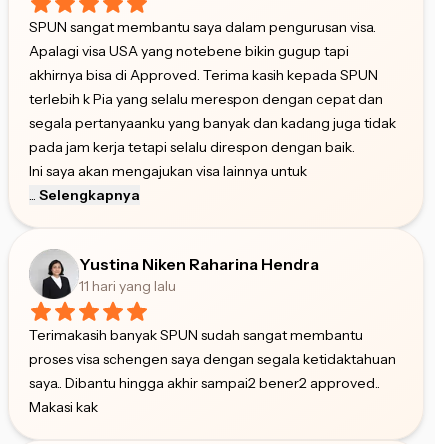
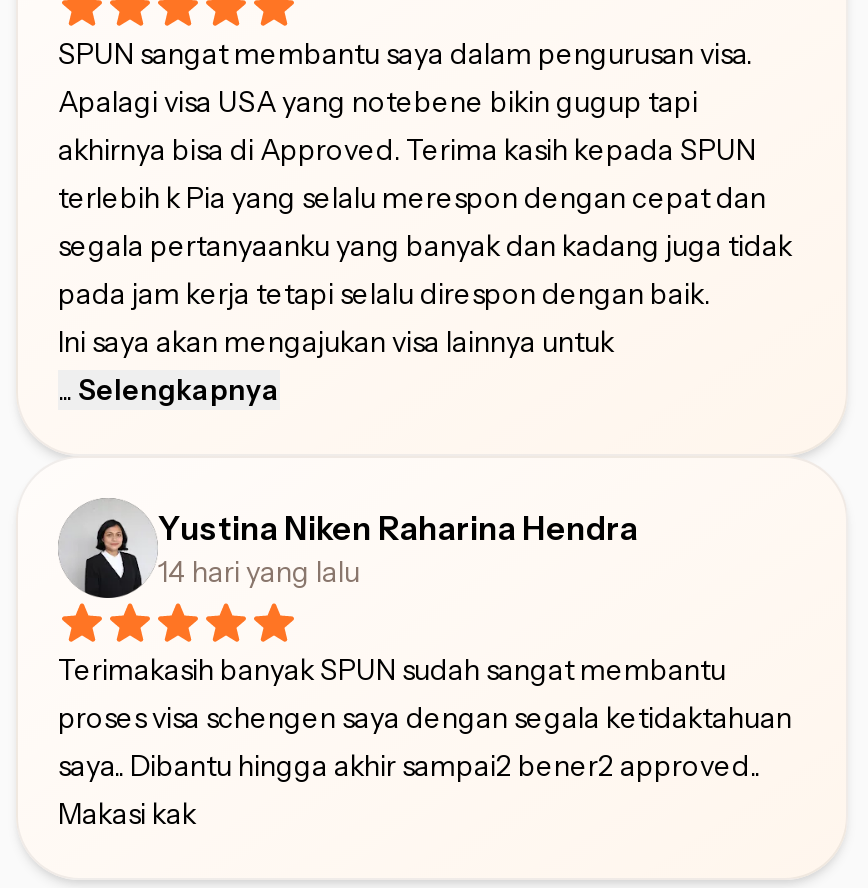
- 11 hari yang lalu
+ 14 hari yang lalu
